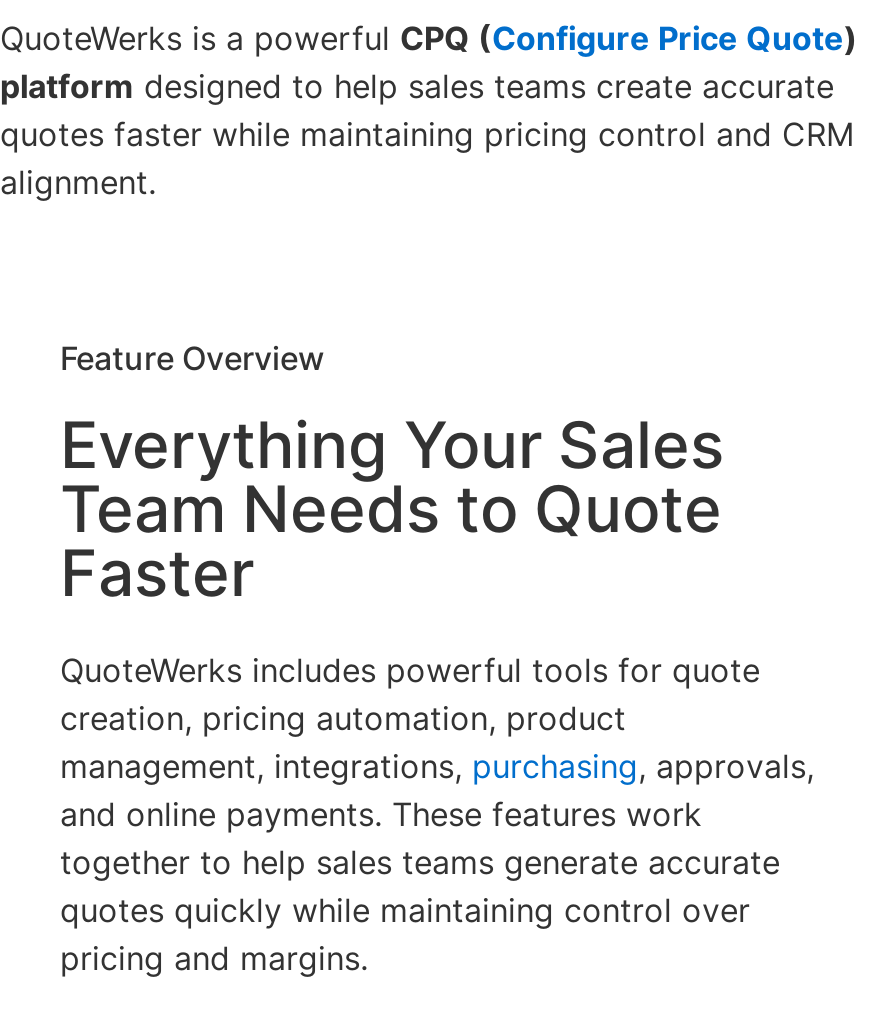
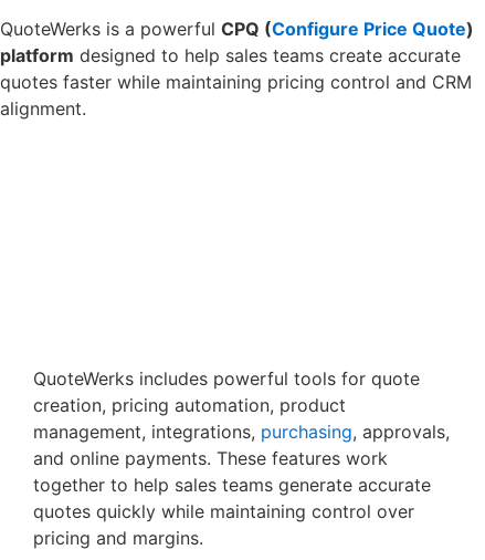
- Feature Overview
- Everything Your Sales
- Team Needs to Quote
- Faster
